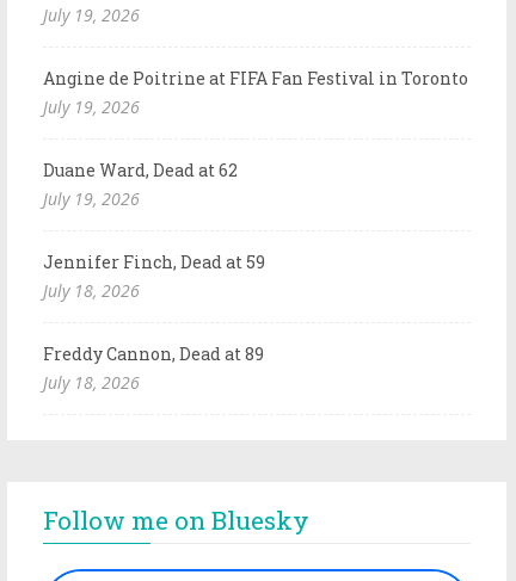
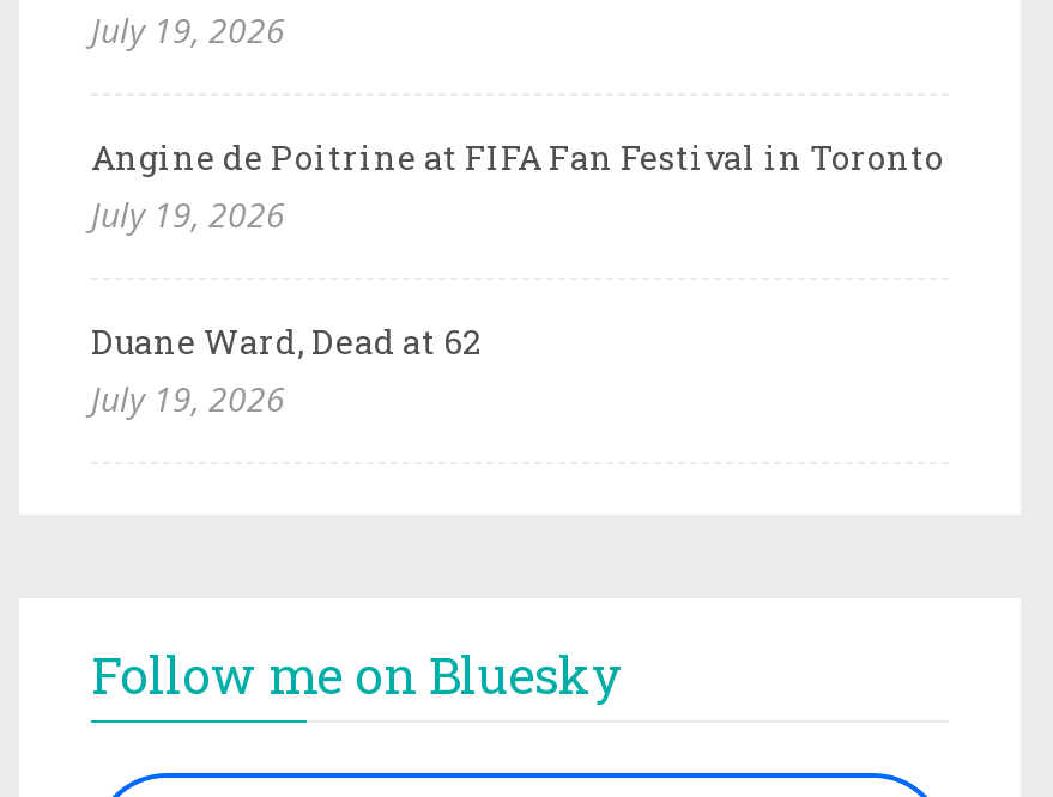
- Jennifer Finch, Dead at 59
- July 18, 2026
- Freddy Cannon, Dead at 89
- July 18, 2026
